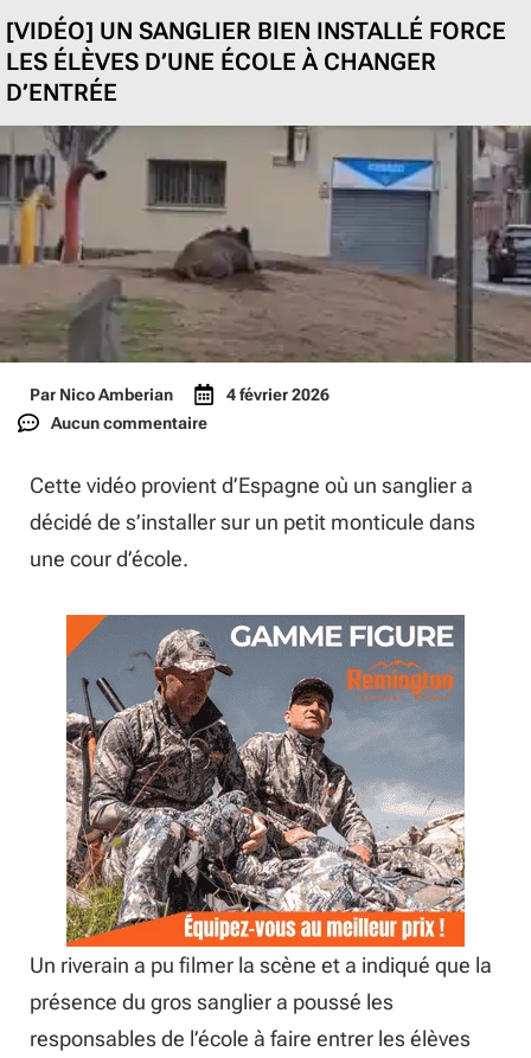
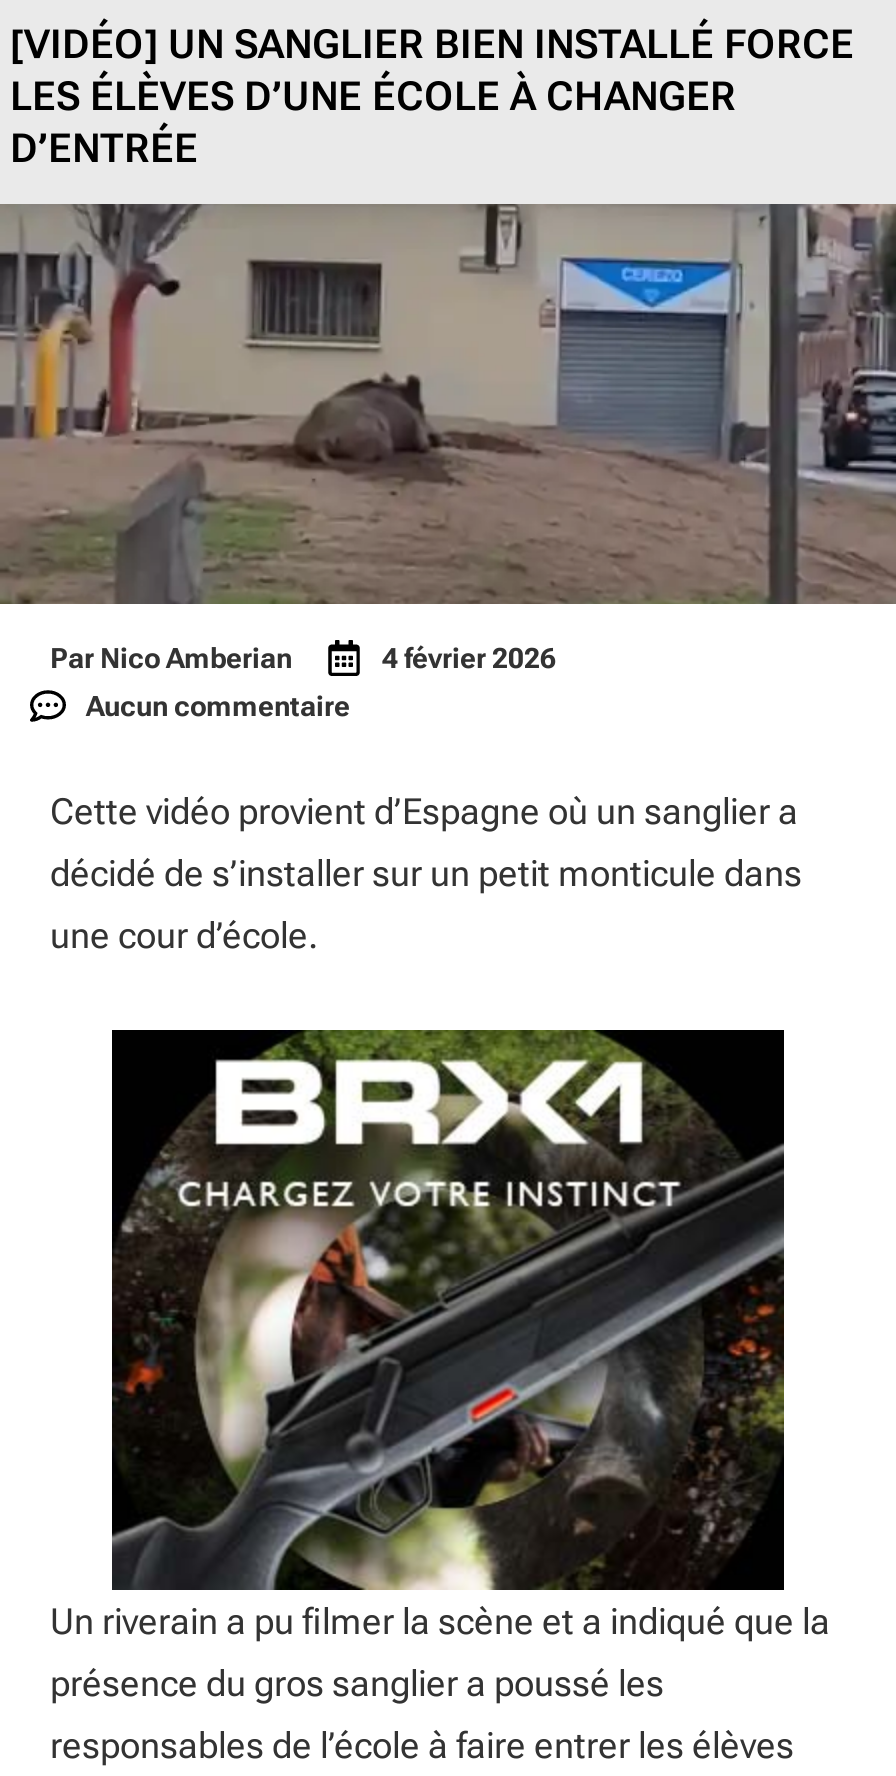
- [image]
+ [image]
